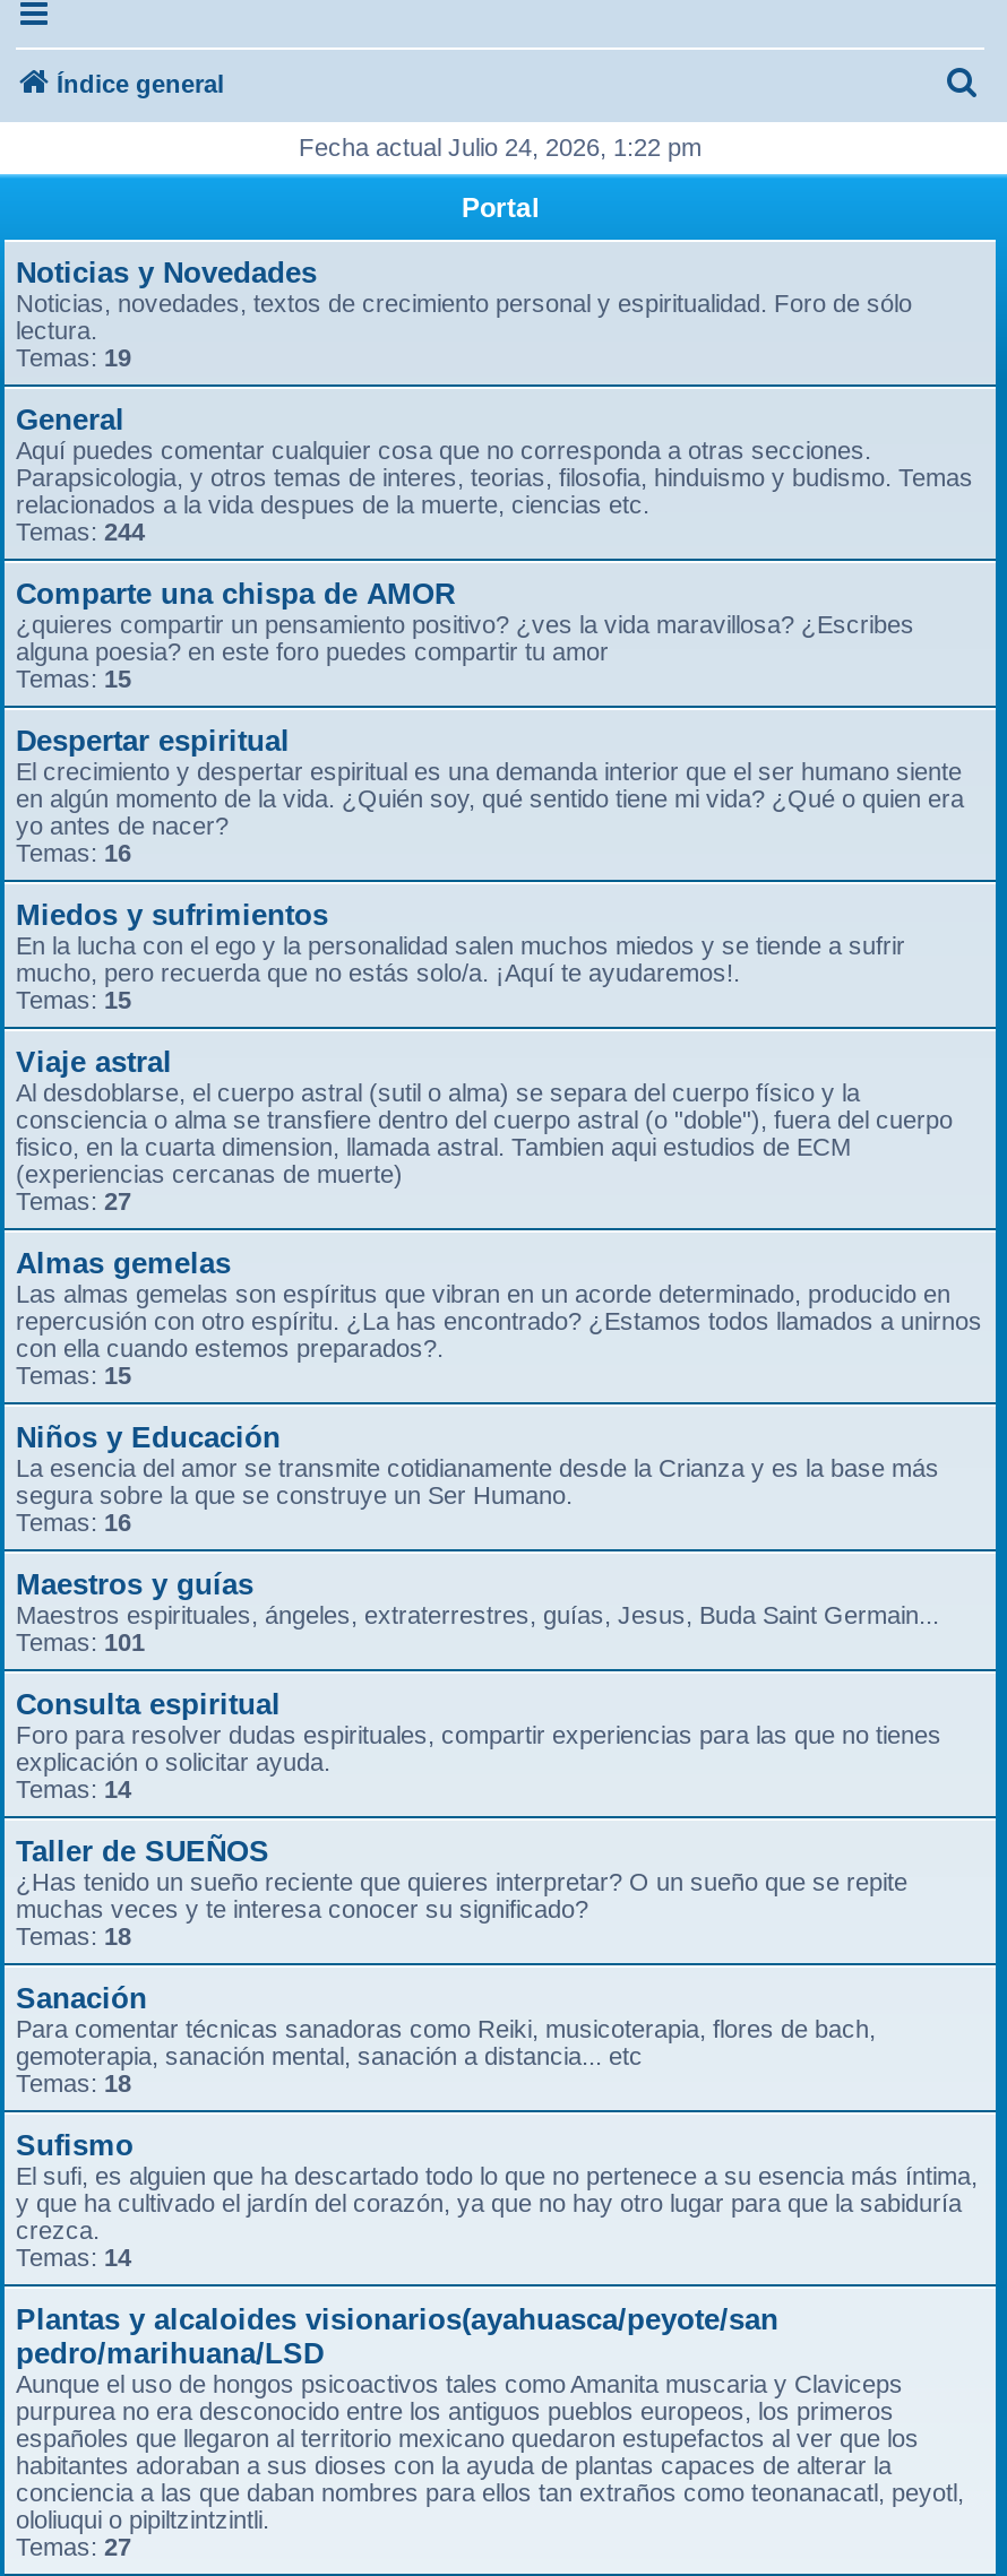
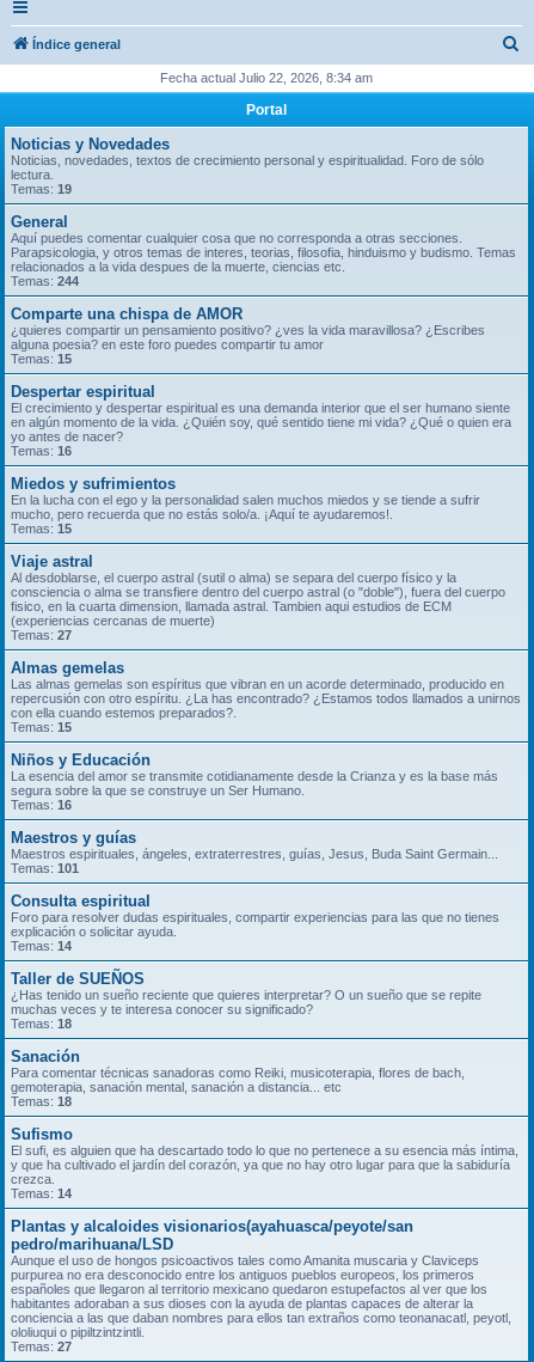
- Fecha actual Julio 24, 2026, 1:22 pm
+ Fecha actual Julio 22, 2026, 8:34 am
